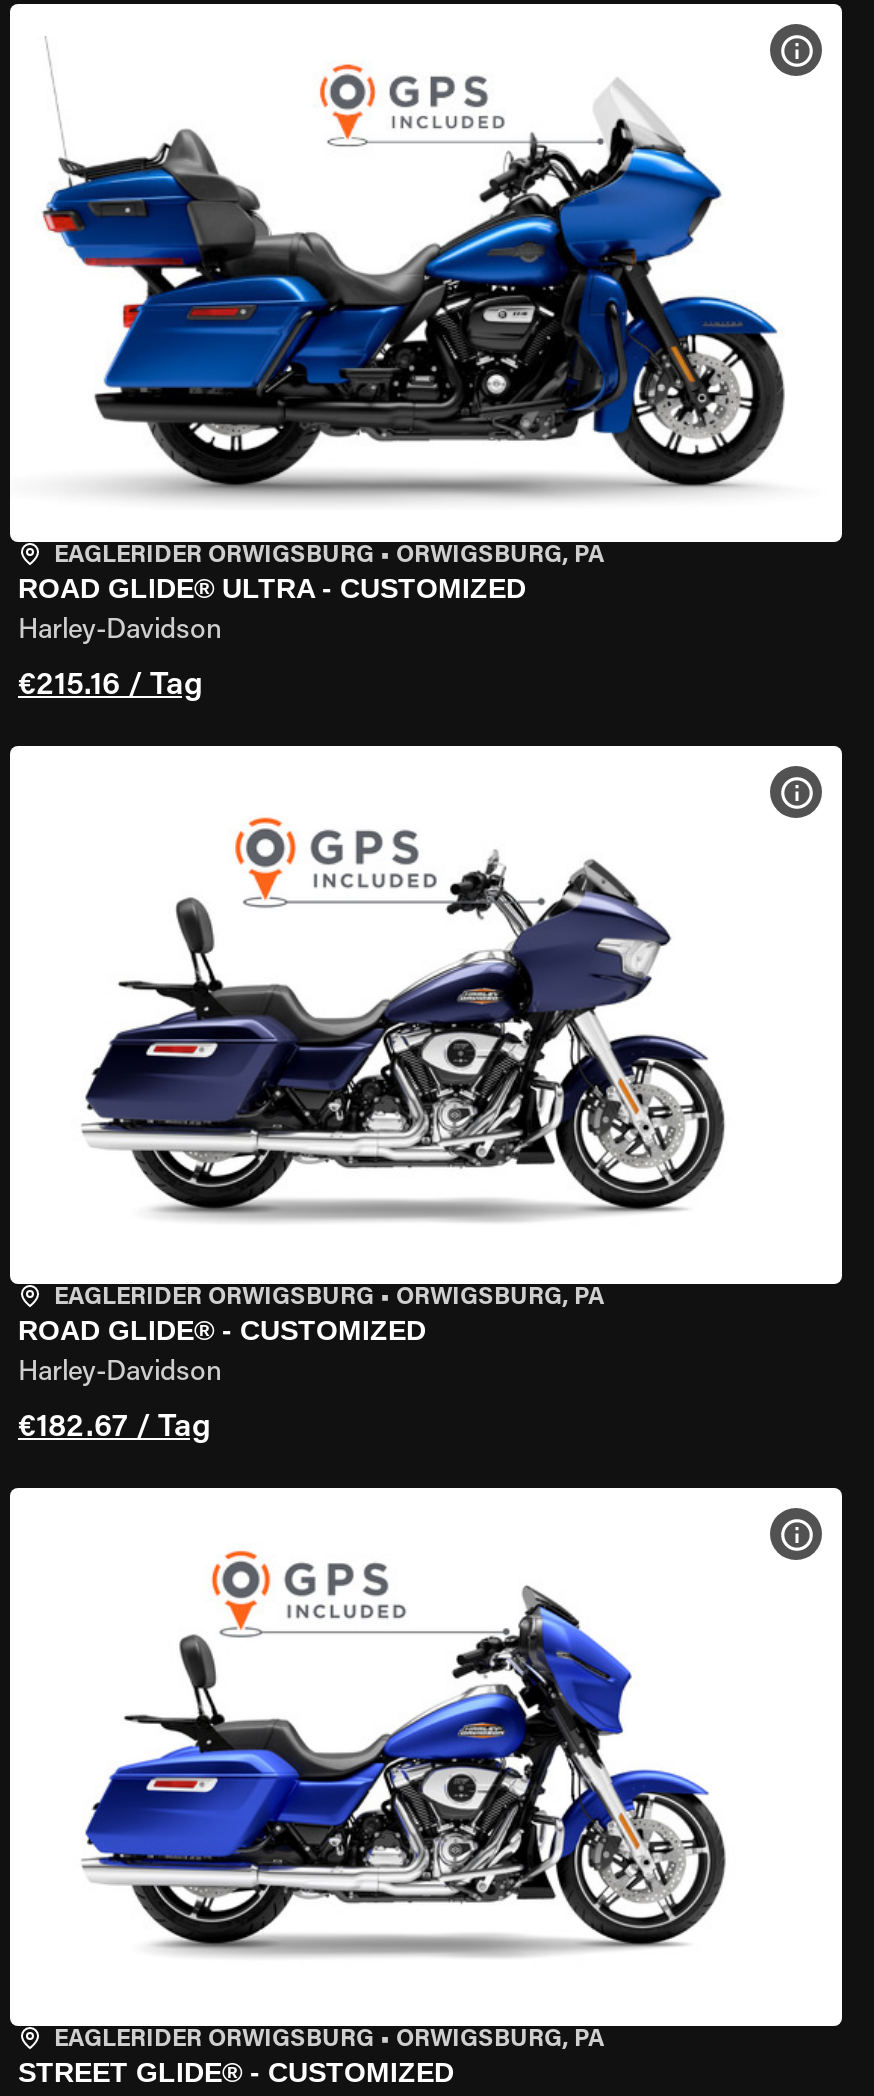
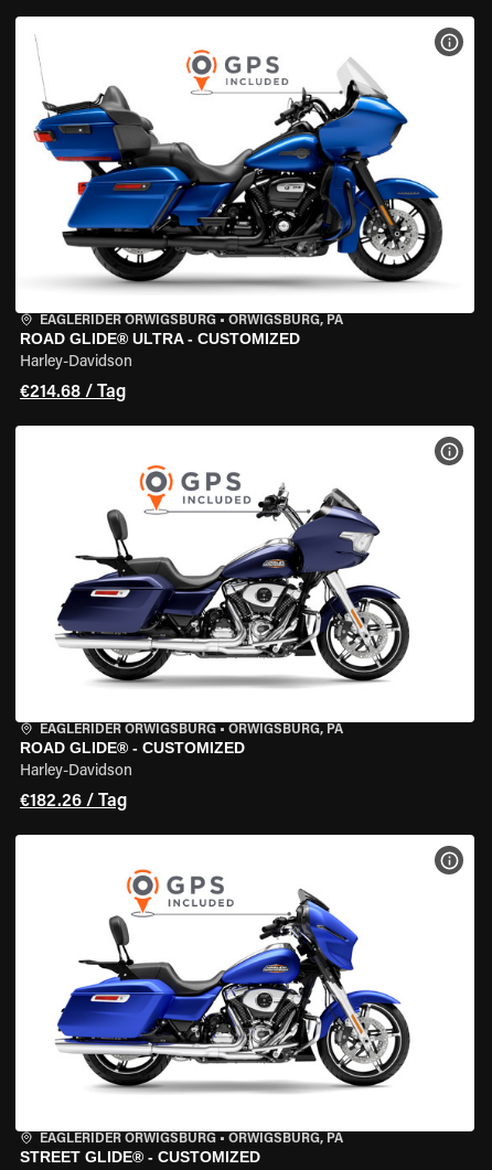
- €215.16 / Tag
+ €214.68 / Tag

- €182.67 / Tag
+ €182.26 / Tag
